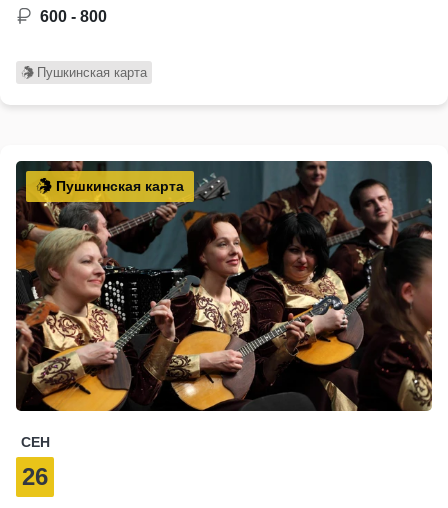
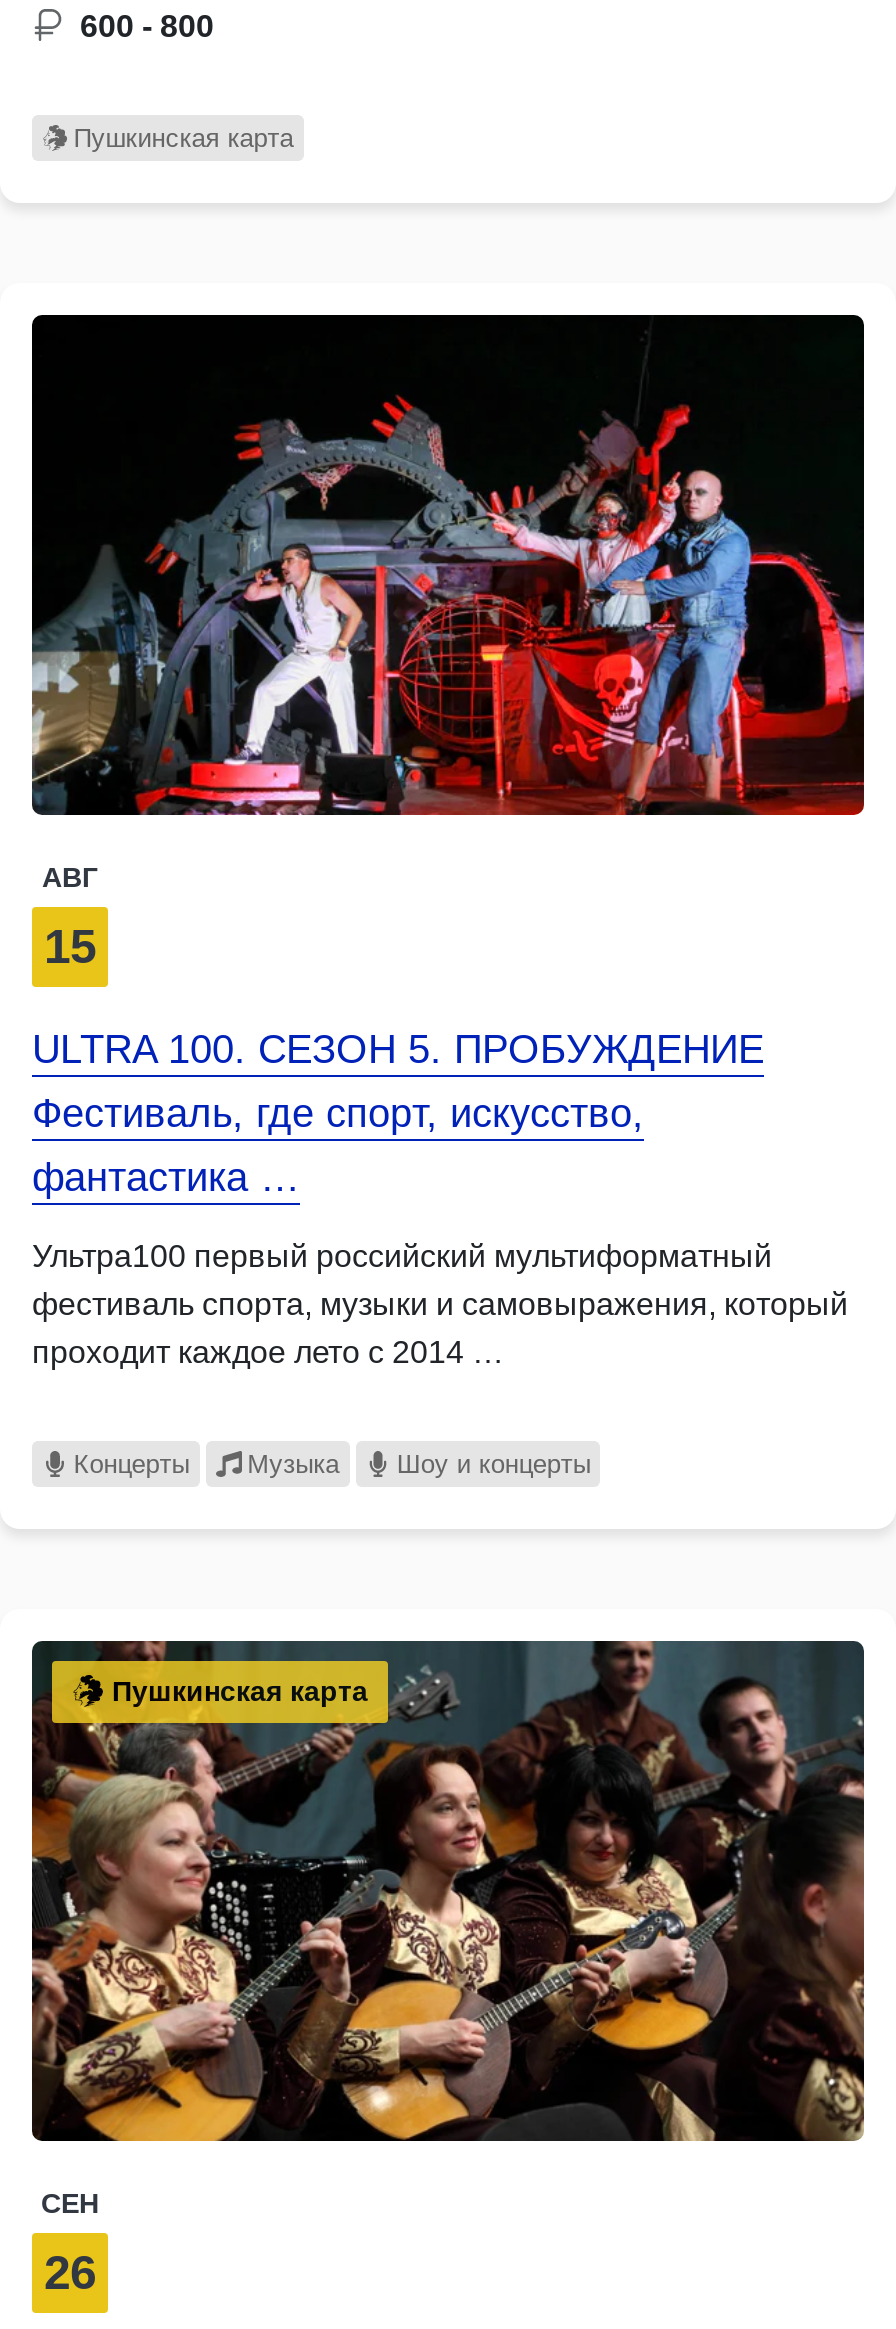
+ [image]
+ АВГ
+ 15
+ ULTRA 100. СЕЗОН 5. ПРОБУЖДЕНИЕ
+ Фестиваль, где спорт, искусство,
+ фантастика …
+ Ультра100 первый российский мультиформатный
+ фестиваль спорта, музыки и самовыражения, который
+ проходит каждое лето с 2014 …
+ Концерты
+ Музыка
+ Шоу и концерты
